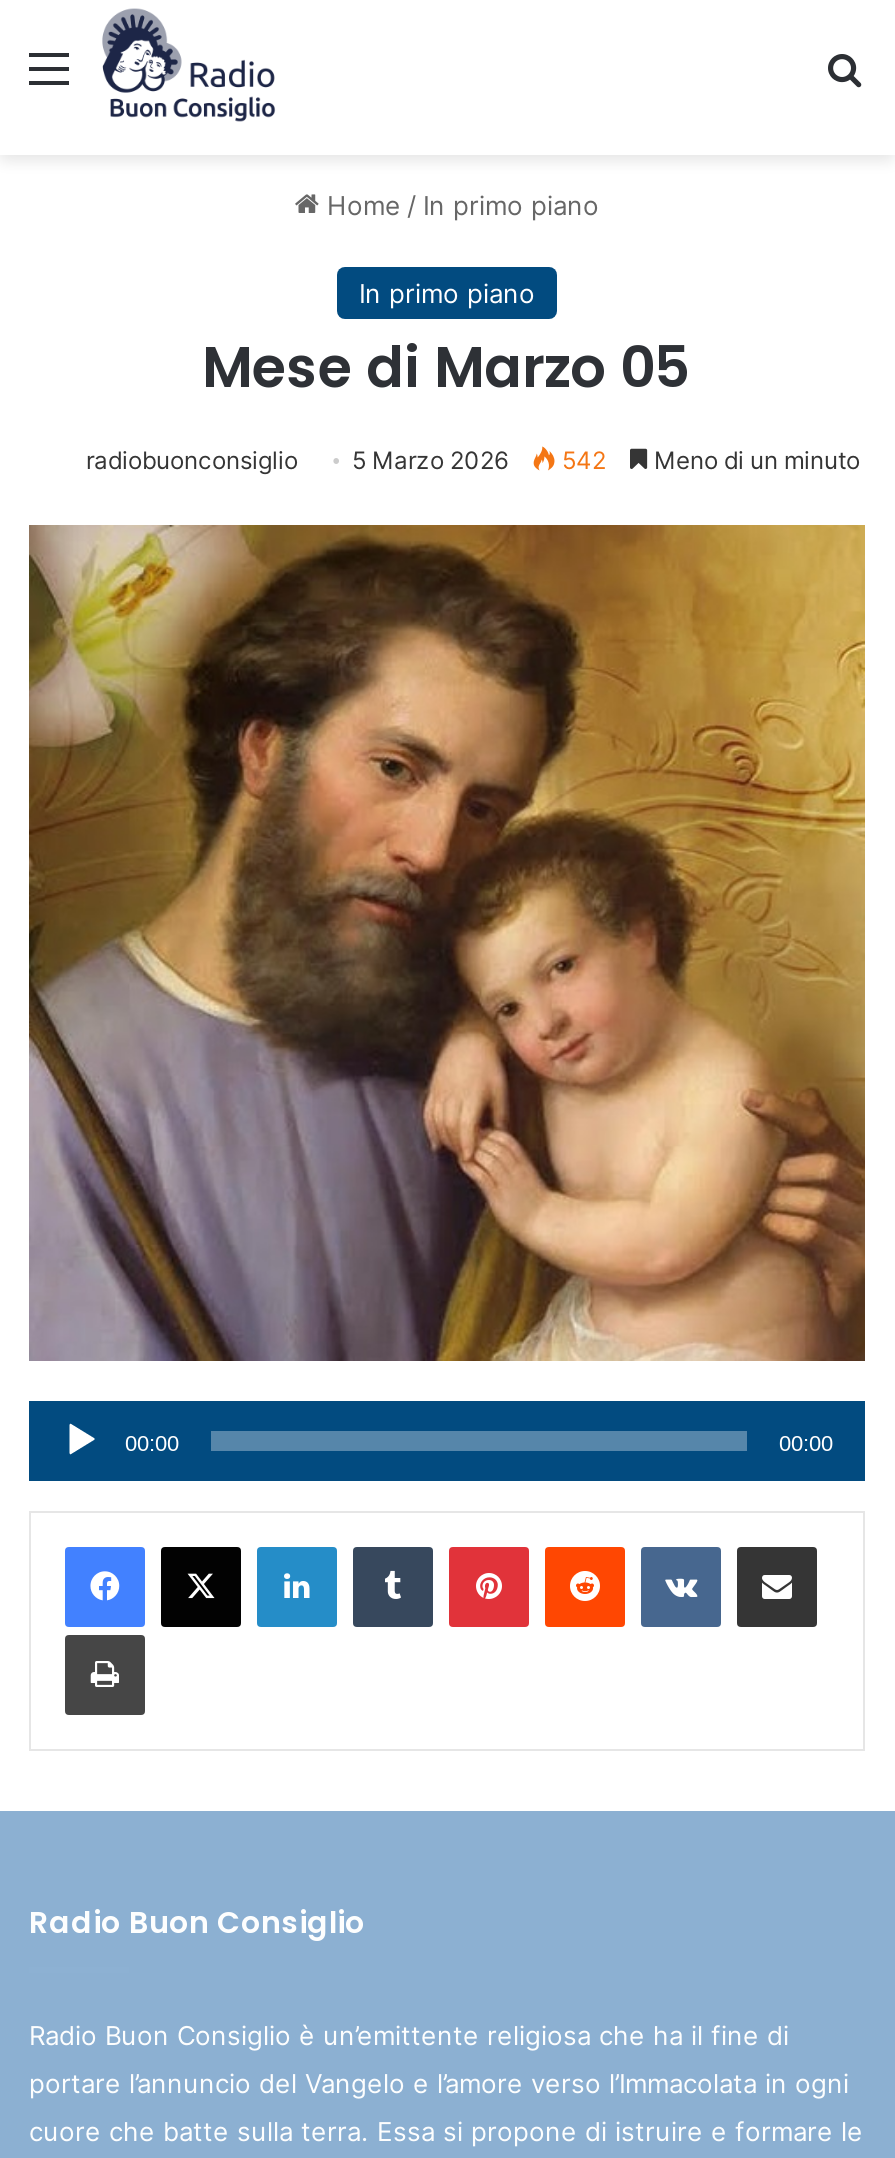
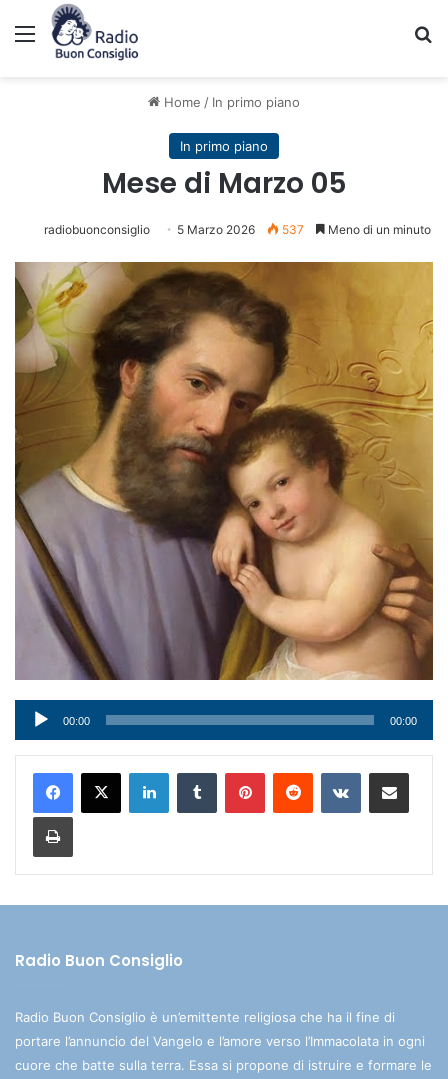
- radiobuonconsiglio 5 Marzo 2026 542 Meno di un minuto
+ radiobuonconsiglio 5 Marzo 2026 537 Meno di un minuto
